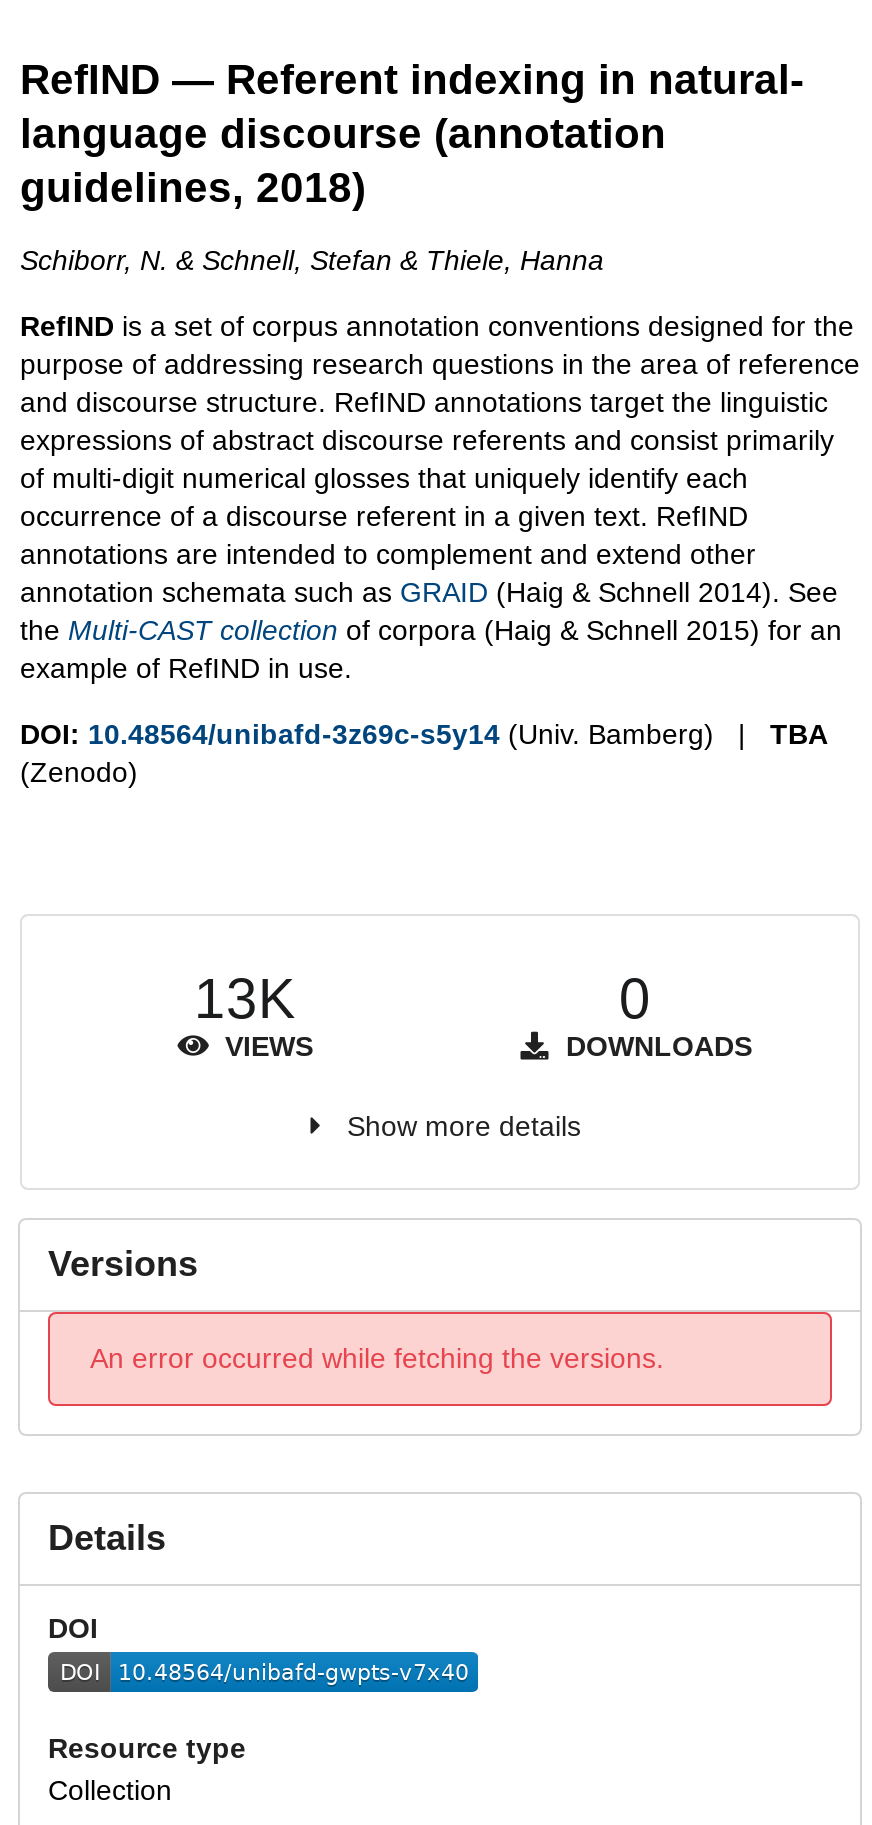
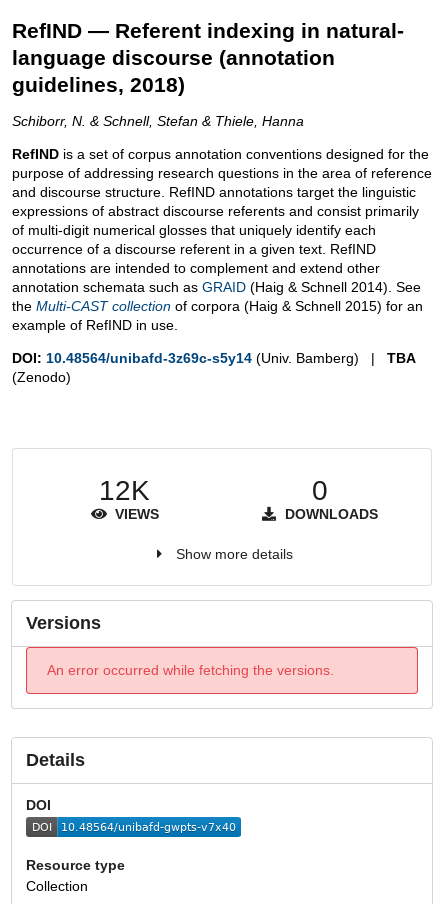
- 13K
+ 12K
